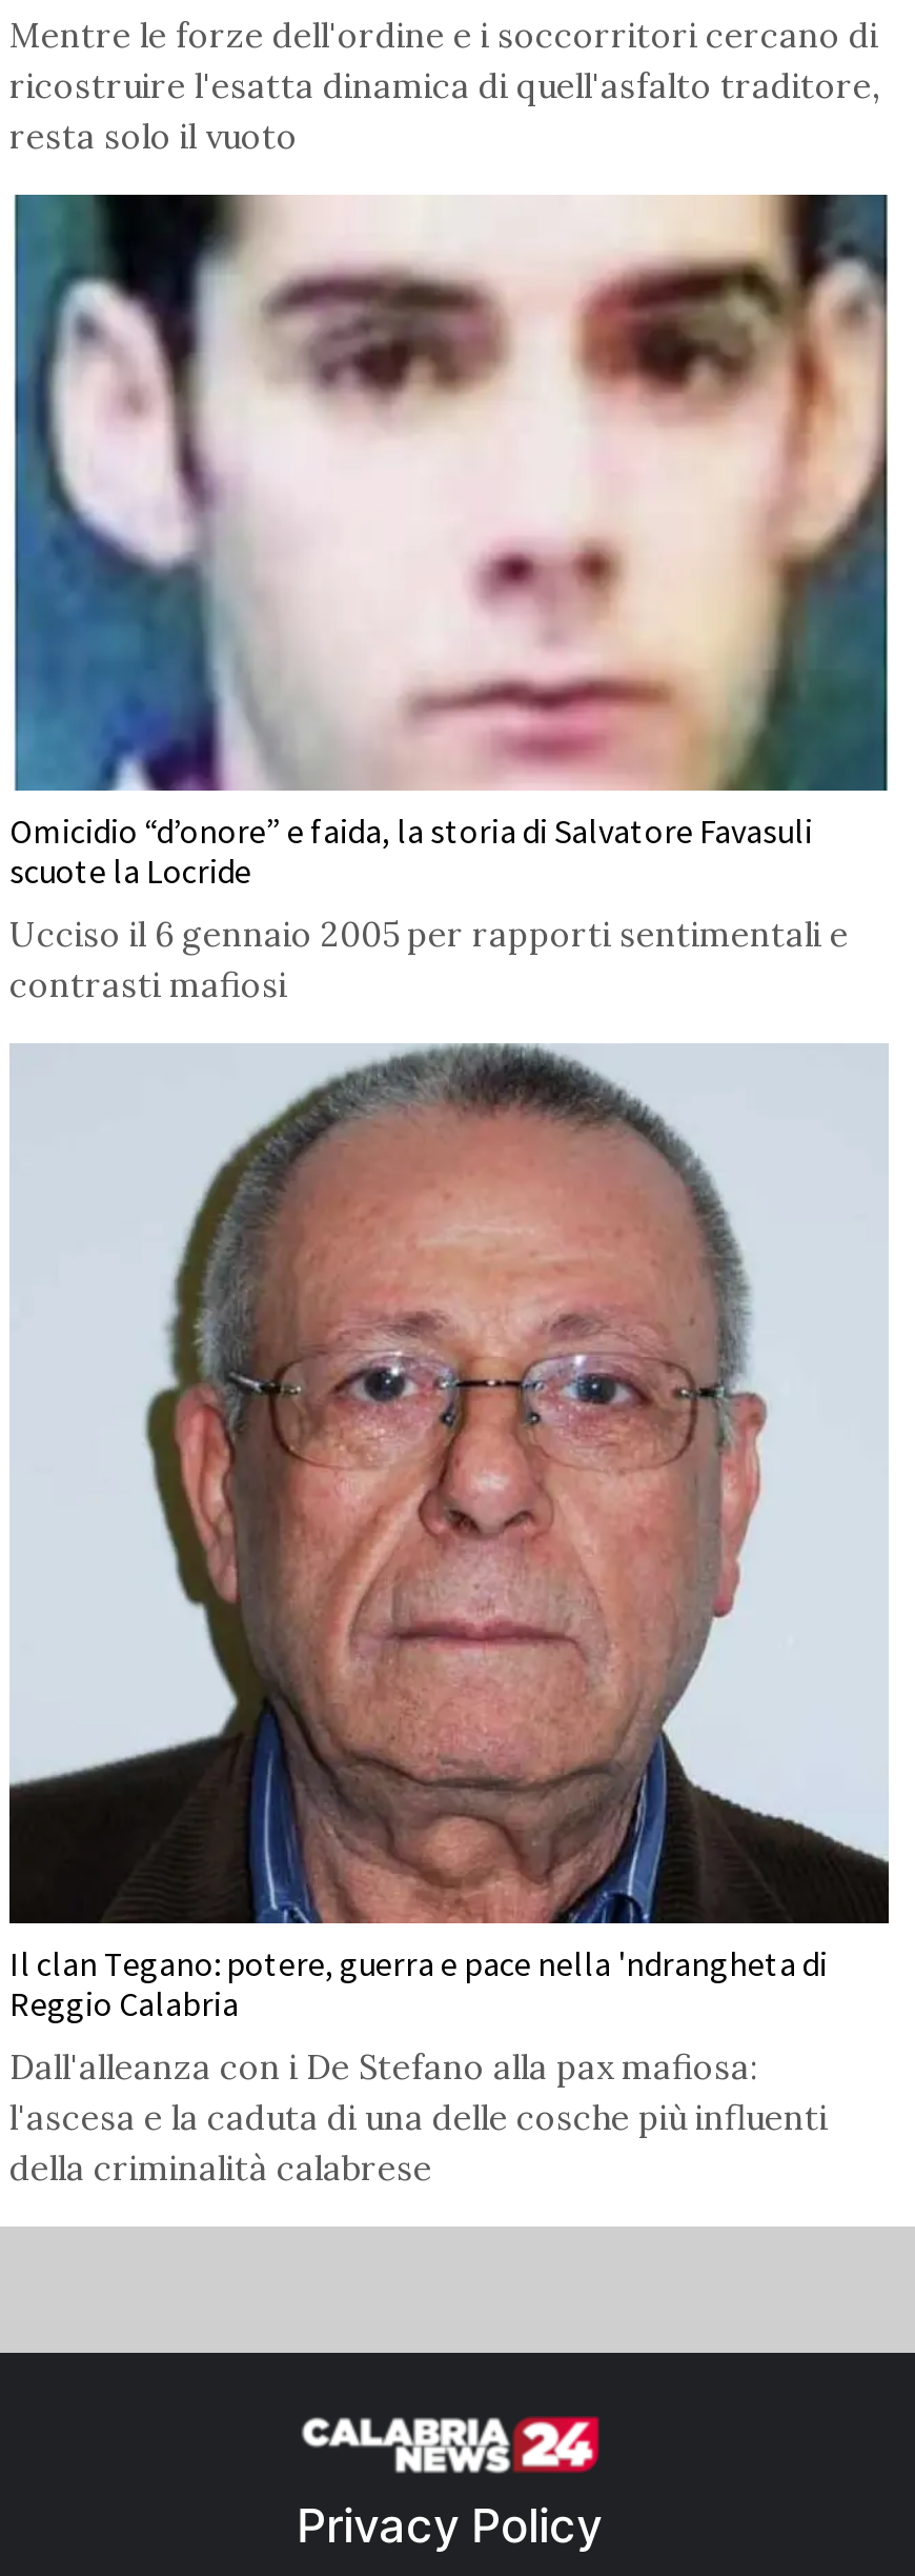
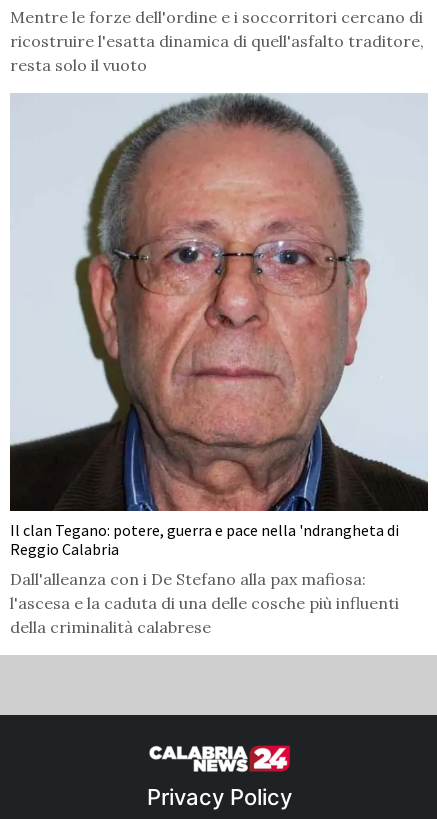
- [image]
- Omicidio “d’onore” e faida, la storia di Salvatore Favasuli
- scuote la Locride
- Ucciso il 6 gennaio 2005 per rapporti sentimentali e
- contrasti mafiosi
